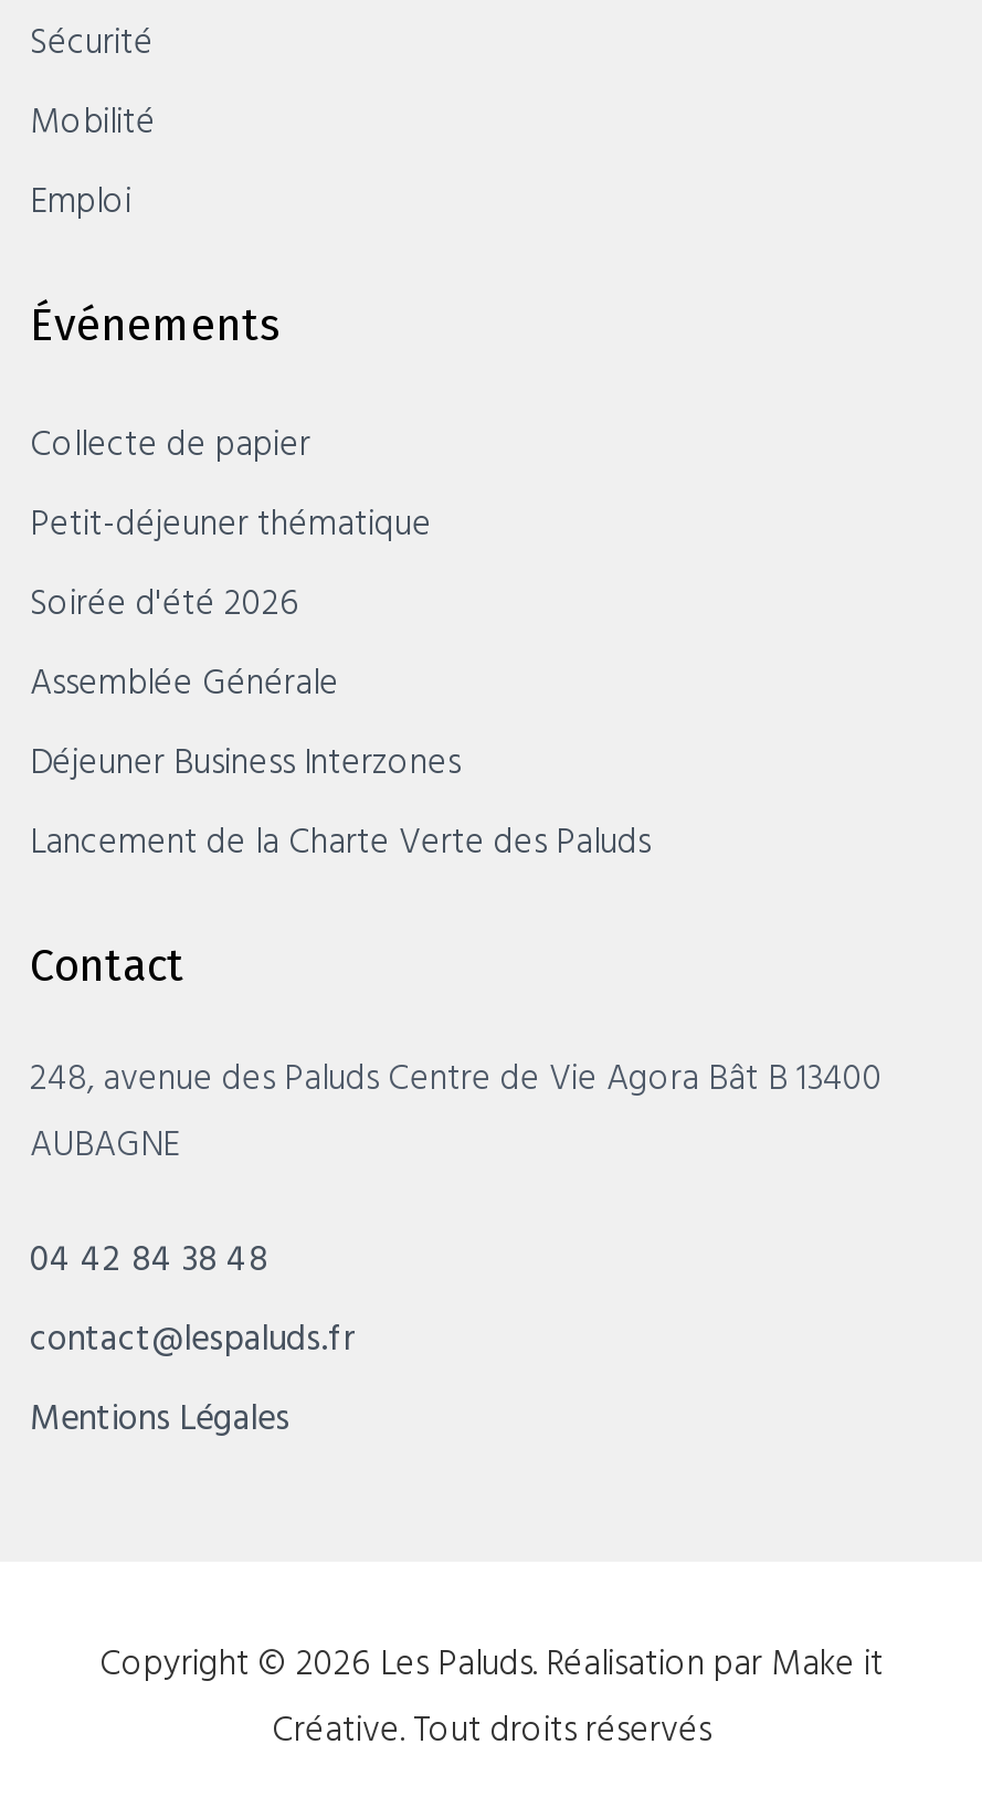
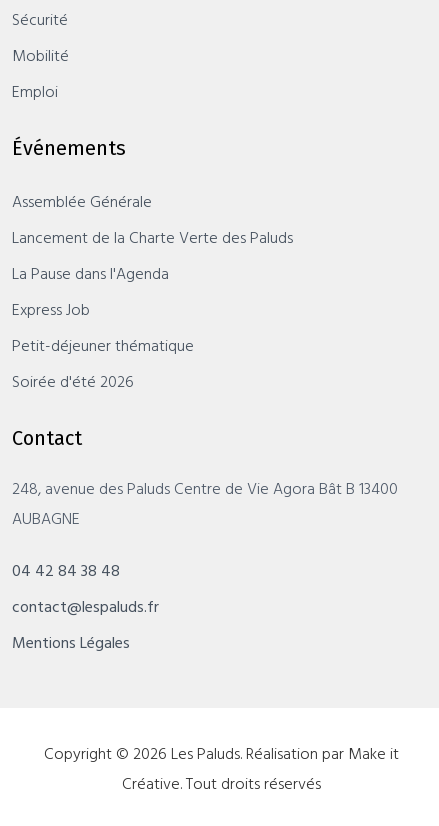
- Collecte de papier
+ La Pause dans l'Agenda
+ Express Job

moved down: Petit-déjeuner thématique | Soirée d'été 2026

moved up: Assemblée Générale | Lancement de la Charte Verte des Paluds

- Déjeuner Business Interzones
